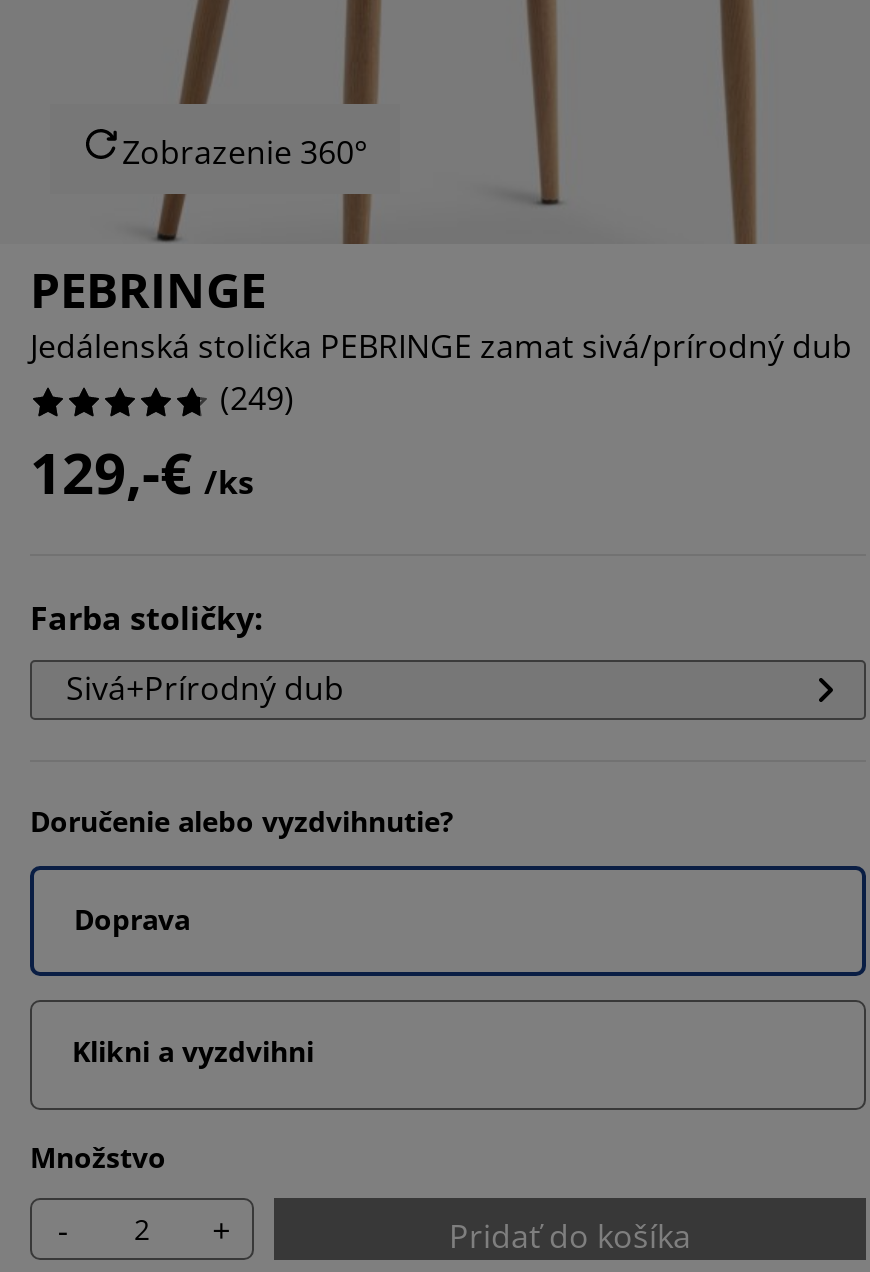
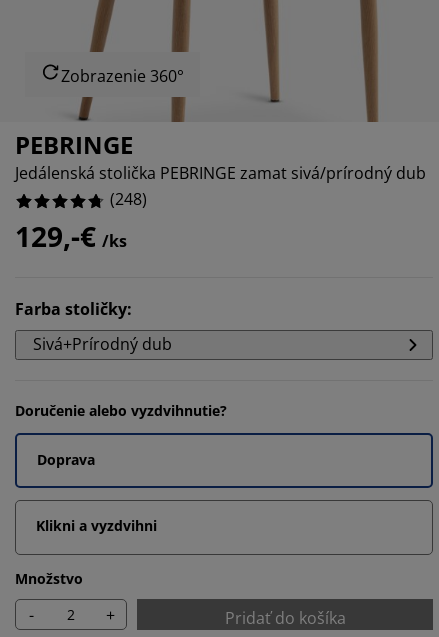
- (249)
+ (248)
